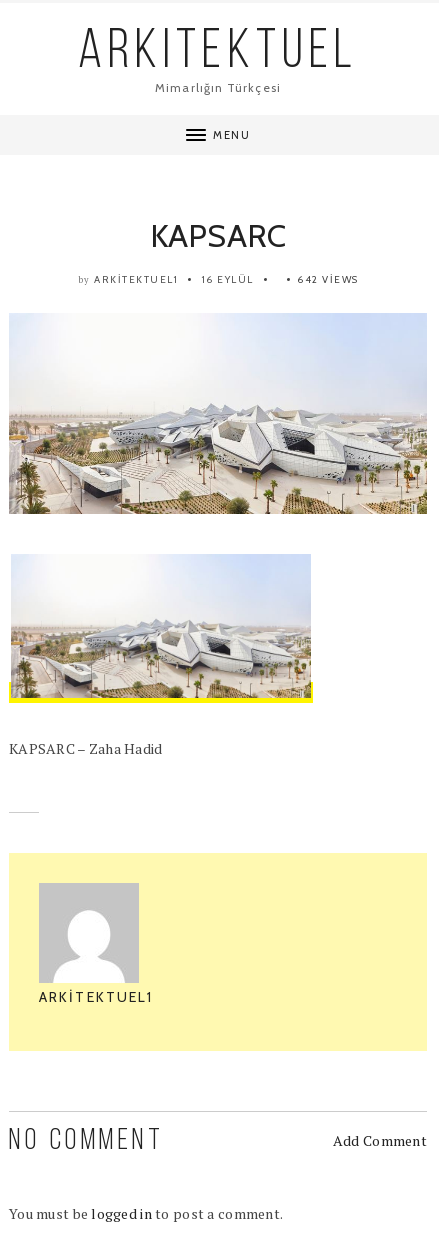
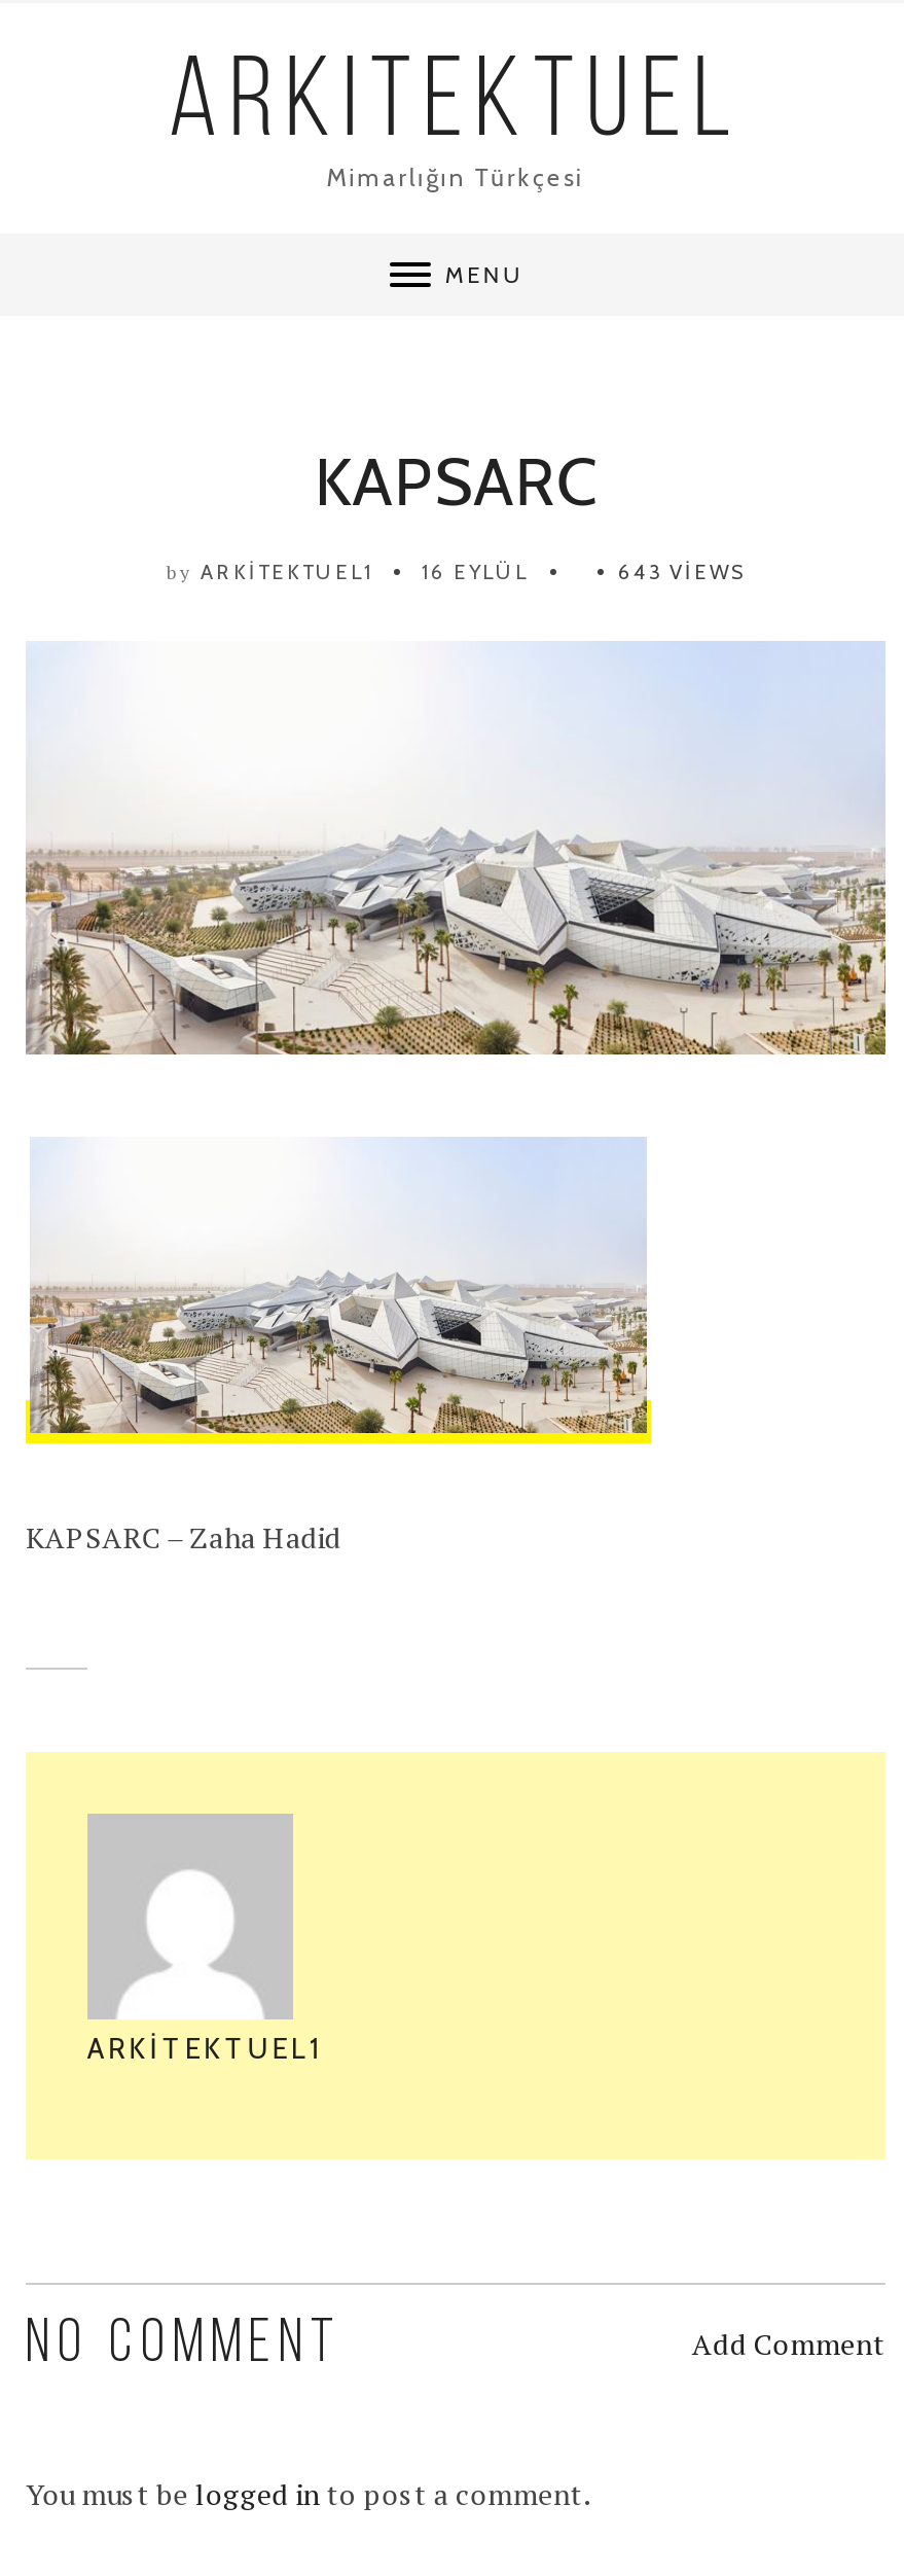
- 642 VIEWS
+ 643 VIEWS
